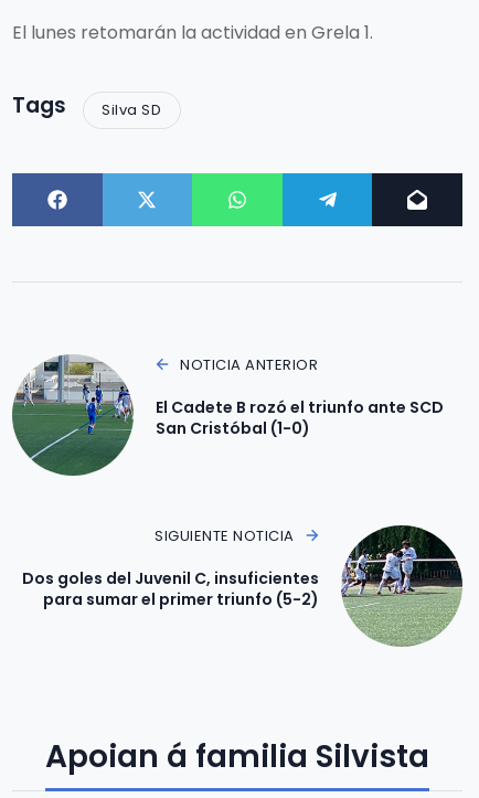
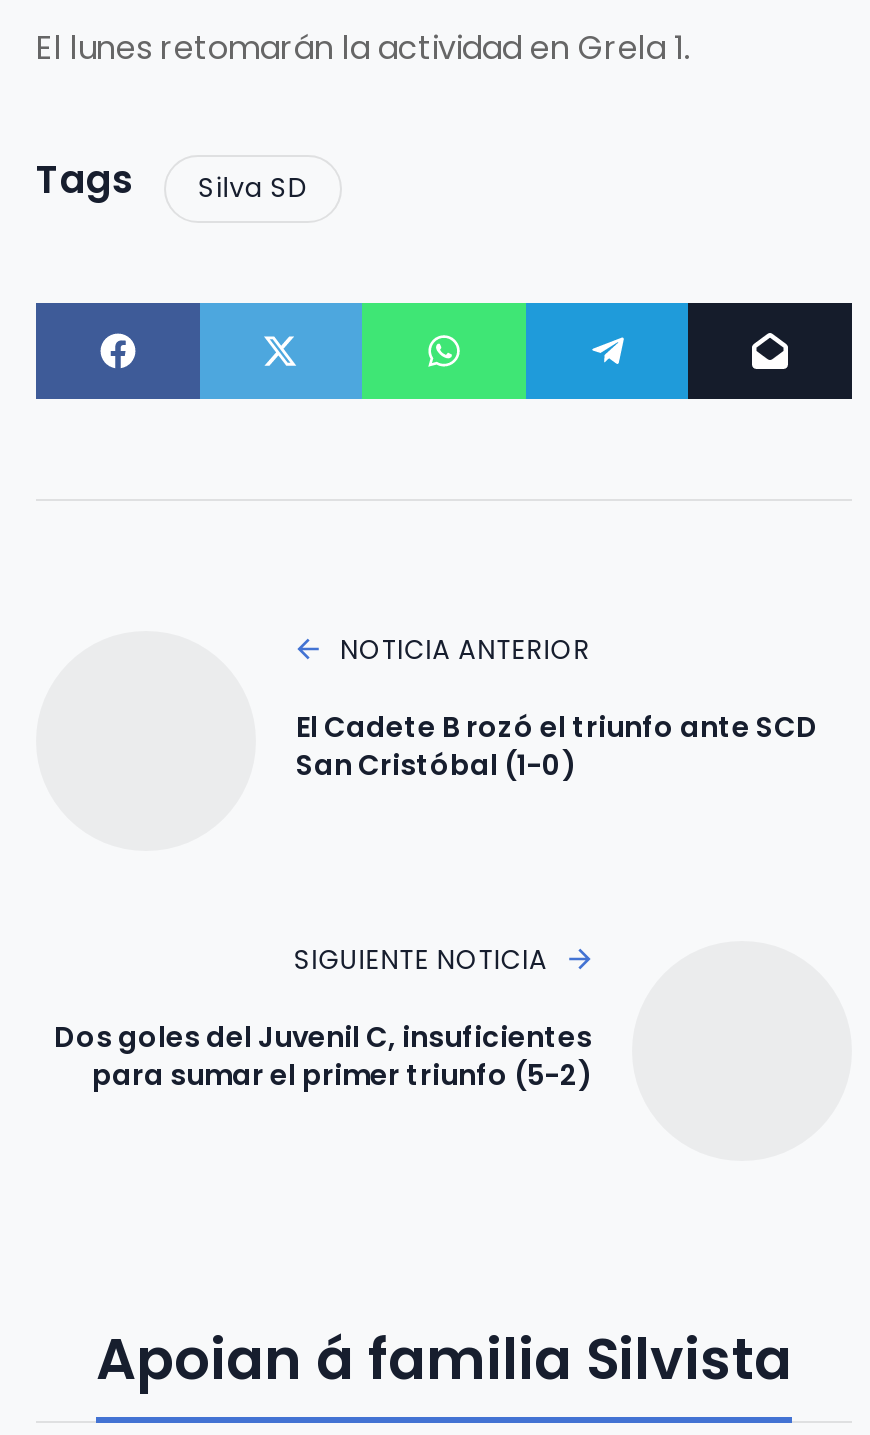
- [image]

- [image]
